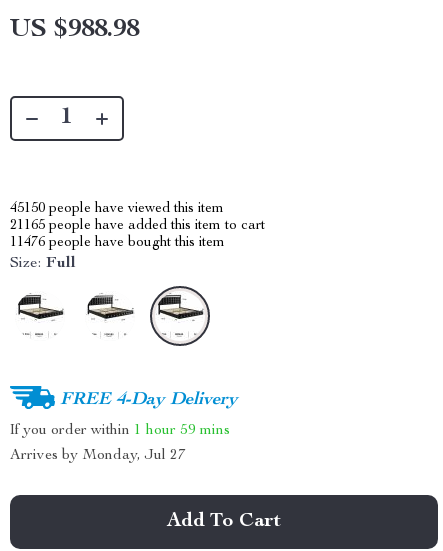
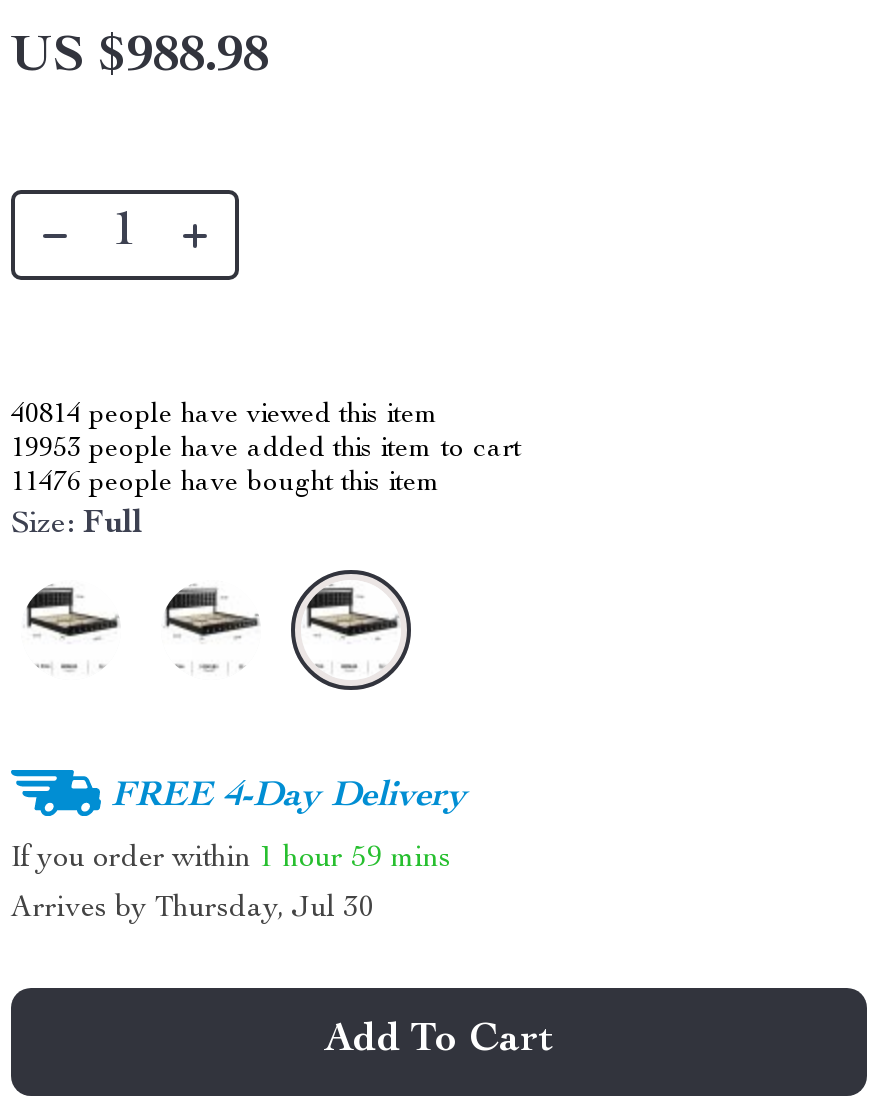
- 45150 people have viewed this item
+ 40814 people have viewed this item

- 21165 people have added this item to cart
+ 19953 people have added this item to cart

- Arrives by Monday, Jul 27
+ Arrives by Thursday, Jul 30
